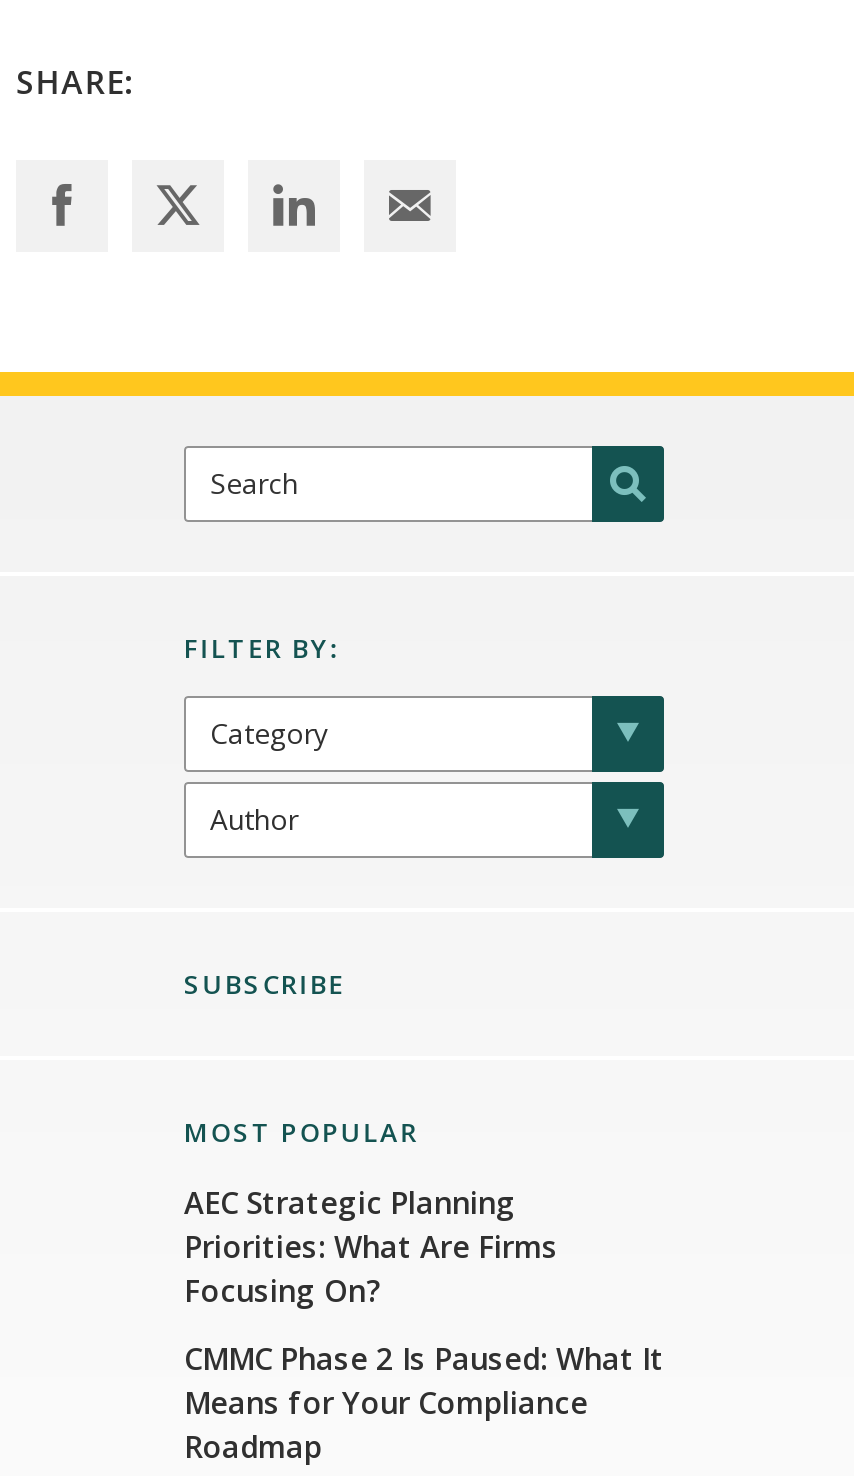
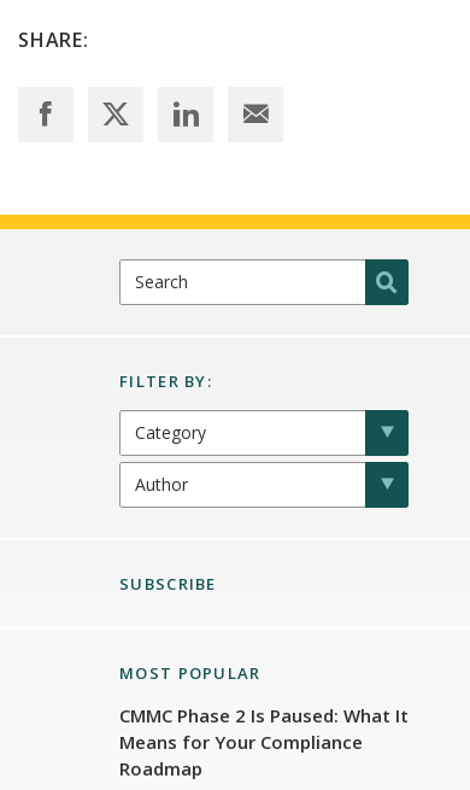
- AEC Strategic Planning
- Priorities: What Are Firms
- Focusing On?
